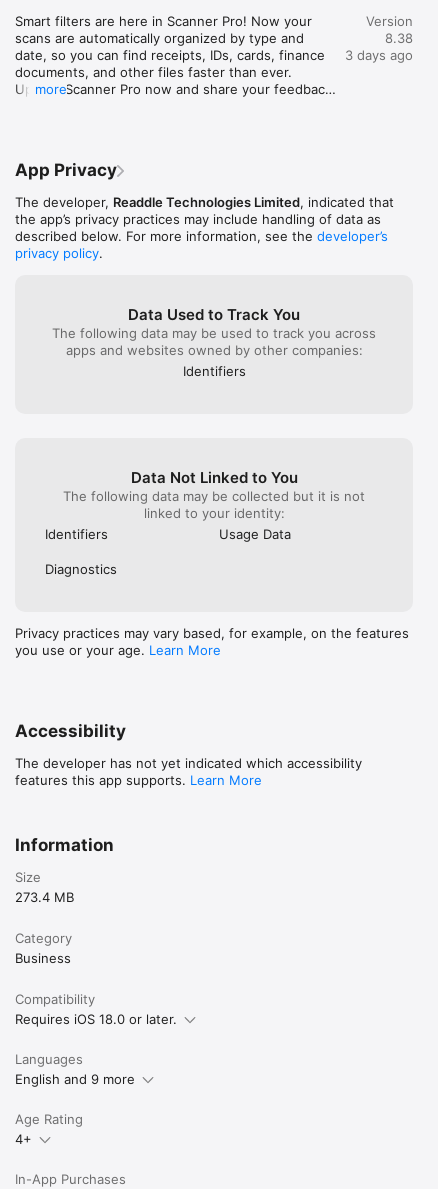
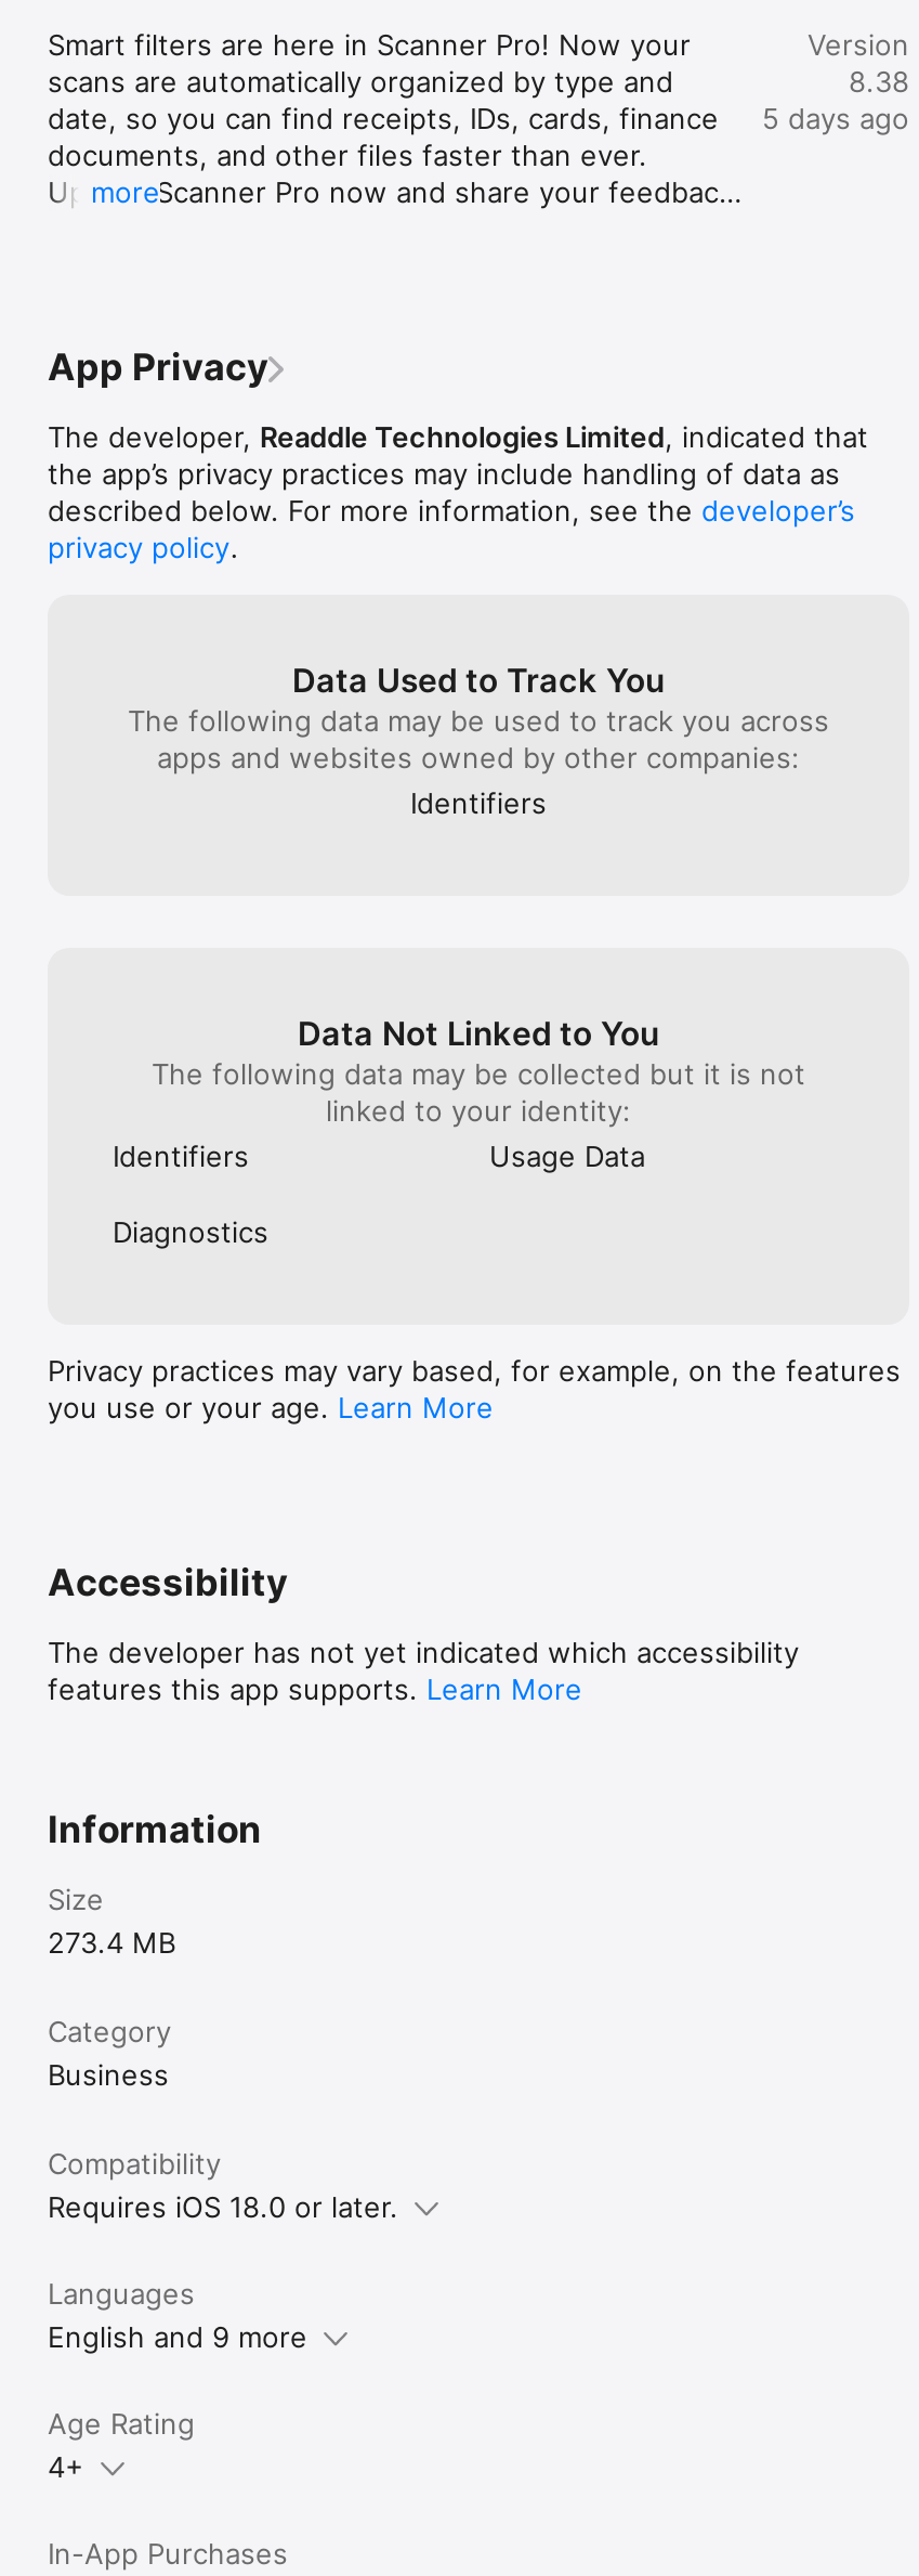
- date, so you can find receipts, IDs, cards, finance 3 days ago
+ date, so you can find receipts, IDs, cards, finance 5 days ago
